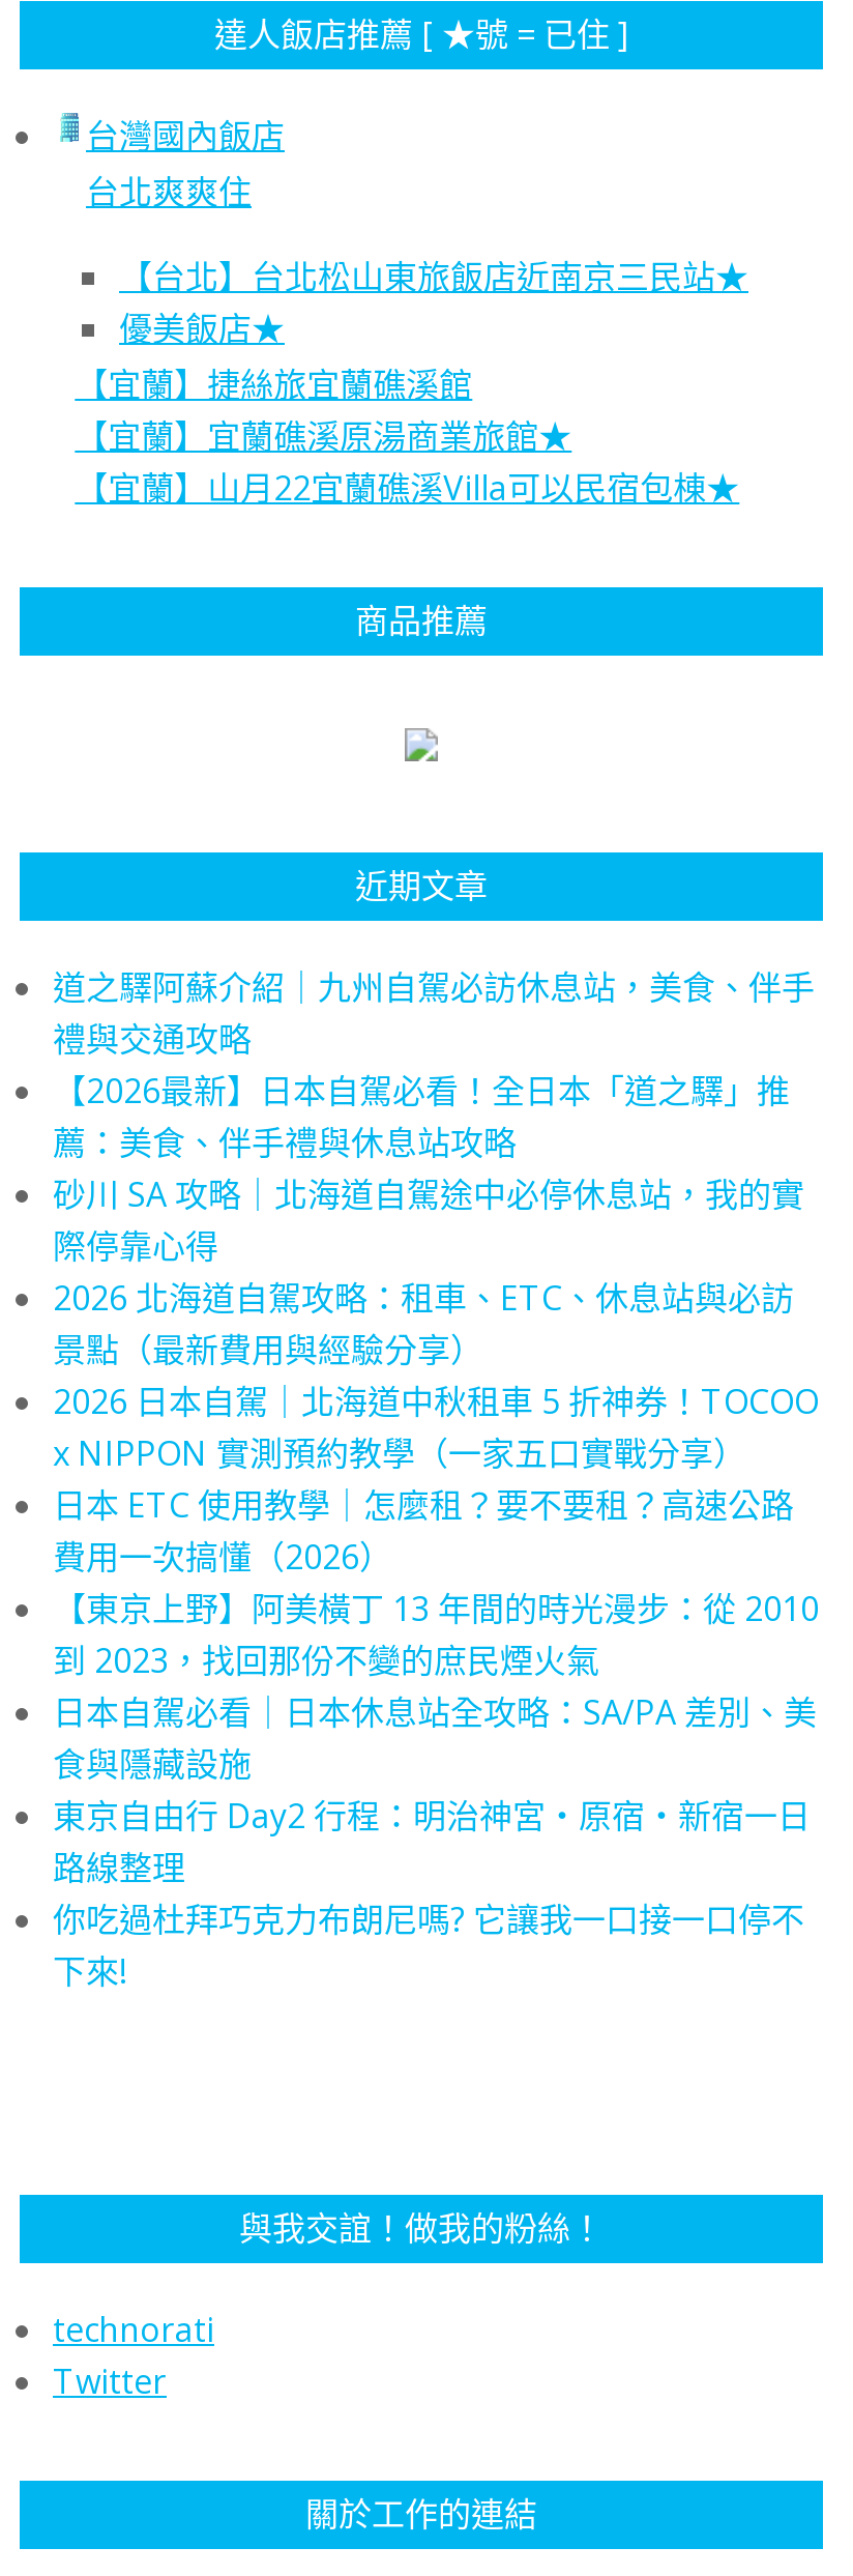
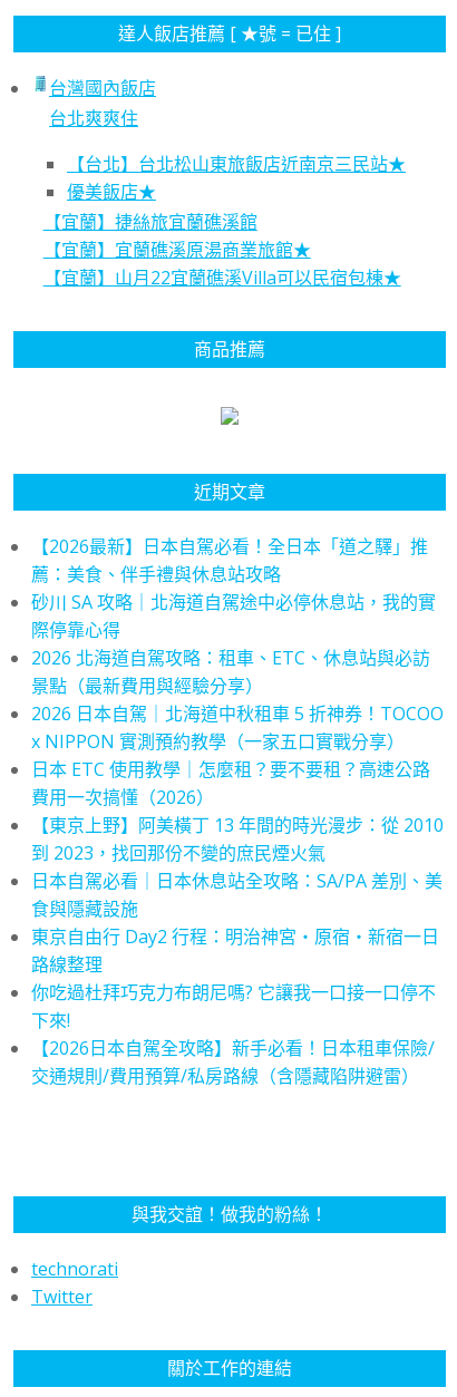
- 道之驛阿蘇介紹｜九州自駕必訪休息站，美食、伴手
- 禮與交通攻略

moved up: 【2026最新】日本自駕必看！全日本「道之驛」推 | 薦：美食、伴手禮與休息站攻略 | 砂川 SA 攻略｜北海道自駕途中必停休息站，我的實 | ... | 你吃過杜拜巧克力布朗尼嗎? 它讓我一口接一口停不 | 下來!

+ 【2026日本自駕全攻略】新手必看！日本租車保險/
+ 交通規則/費用預算/私房路線（含隱藏陷阱避雷）
